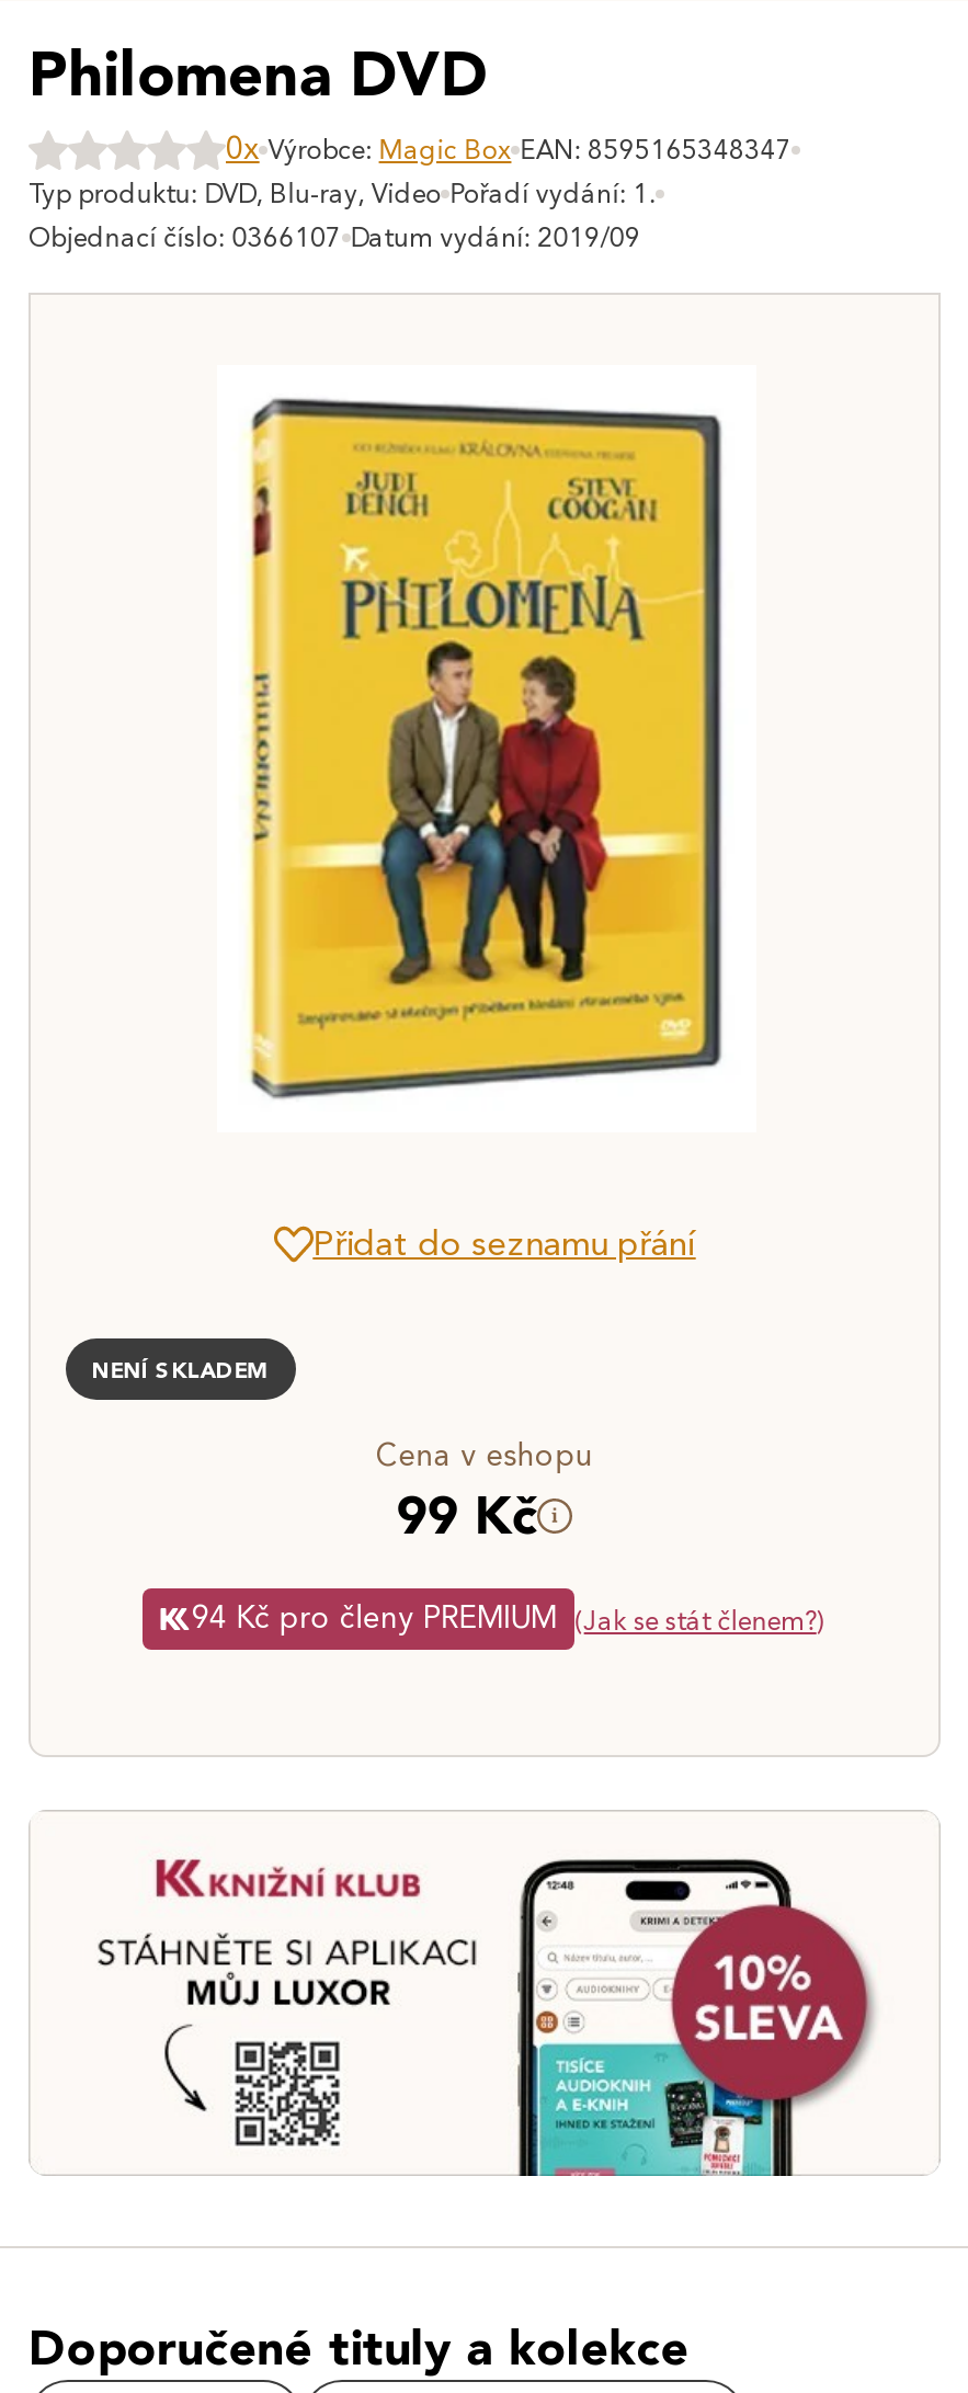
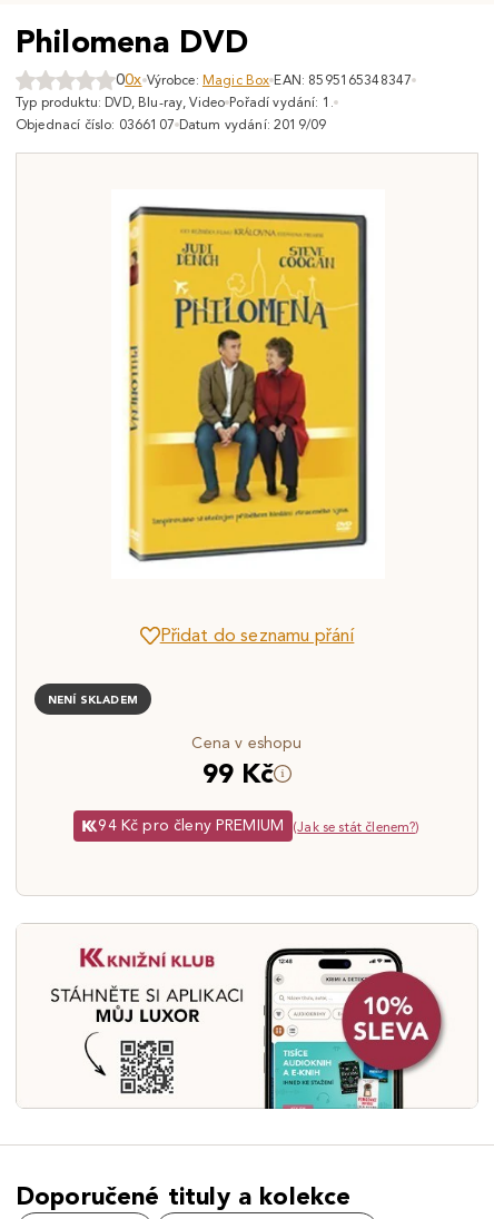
- 0x Výrobce: Magic Box EAN: 8595165348347
+ 00x Výrobce: Magic Box EAN: 8595165348347
